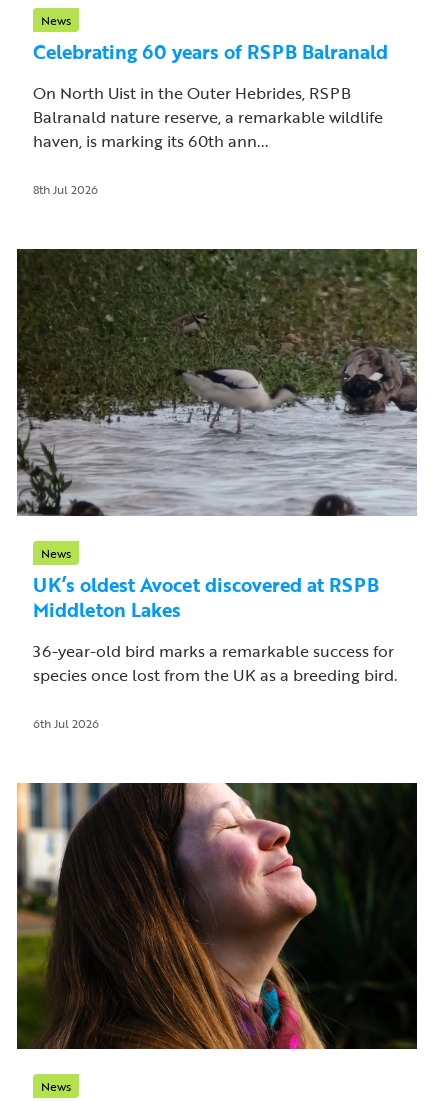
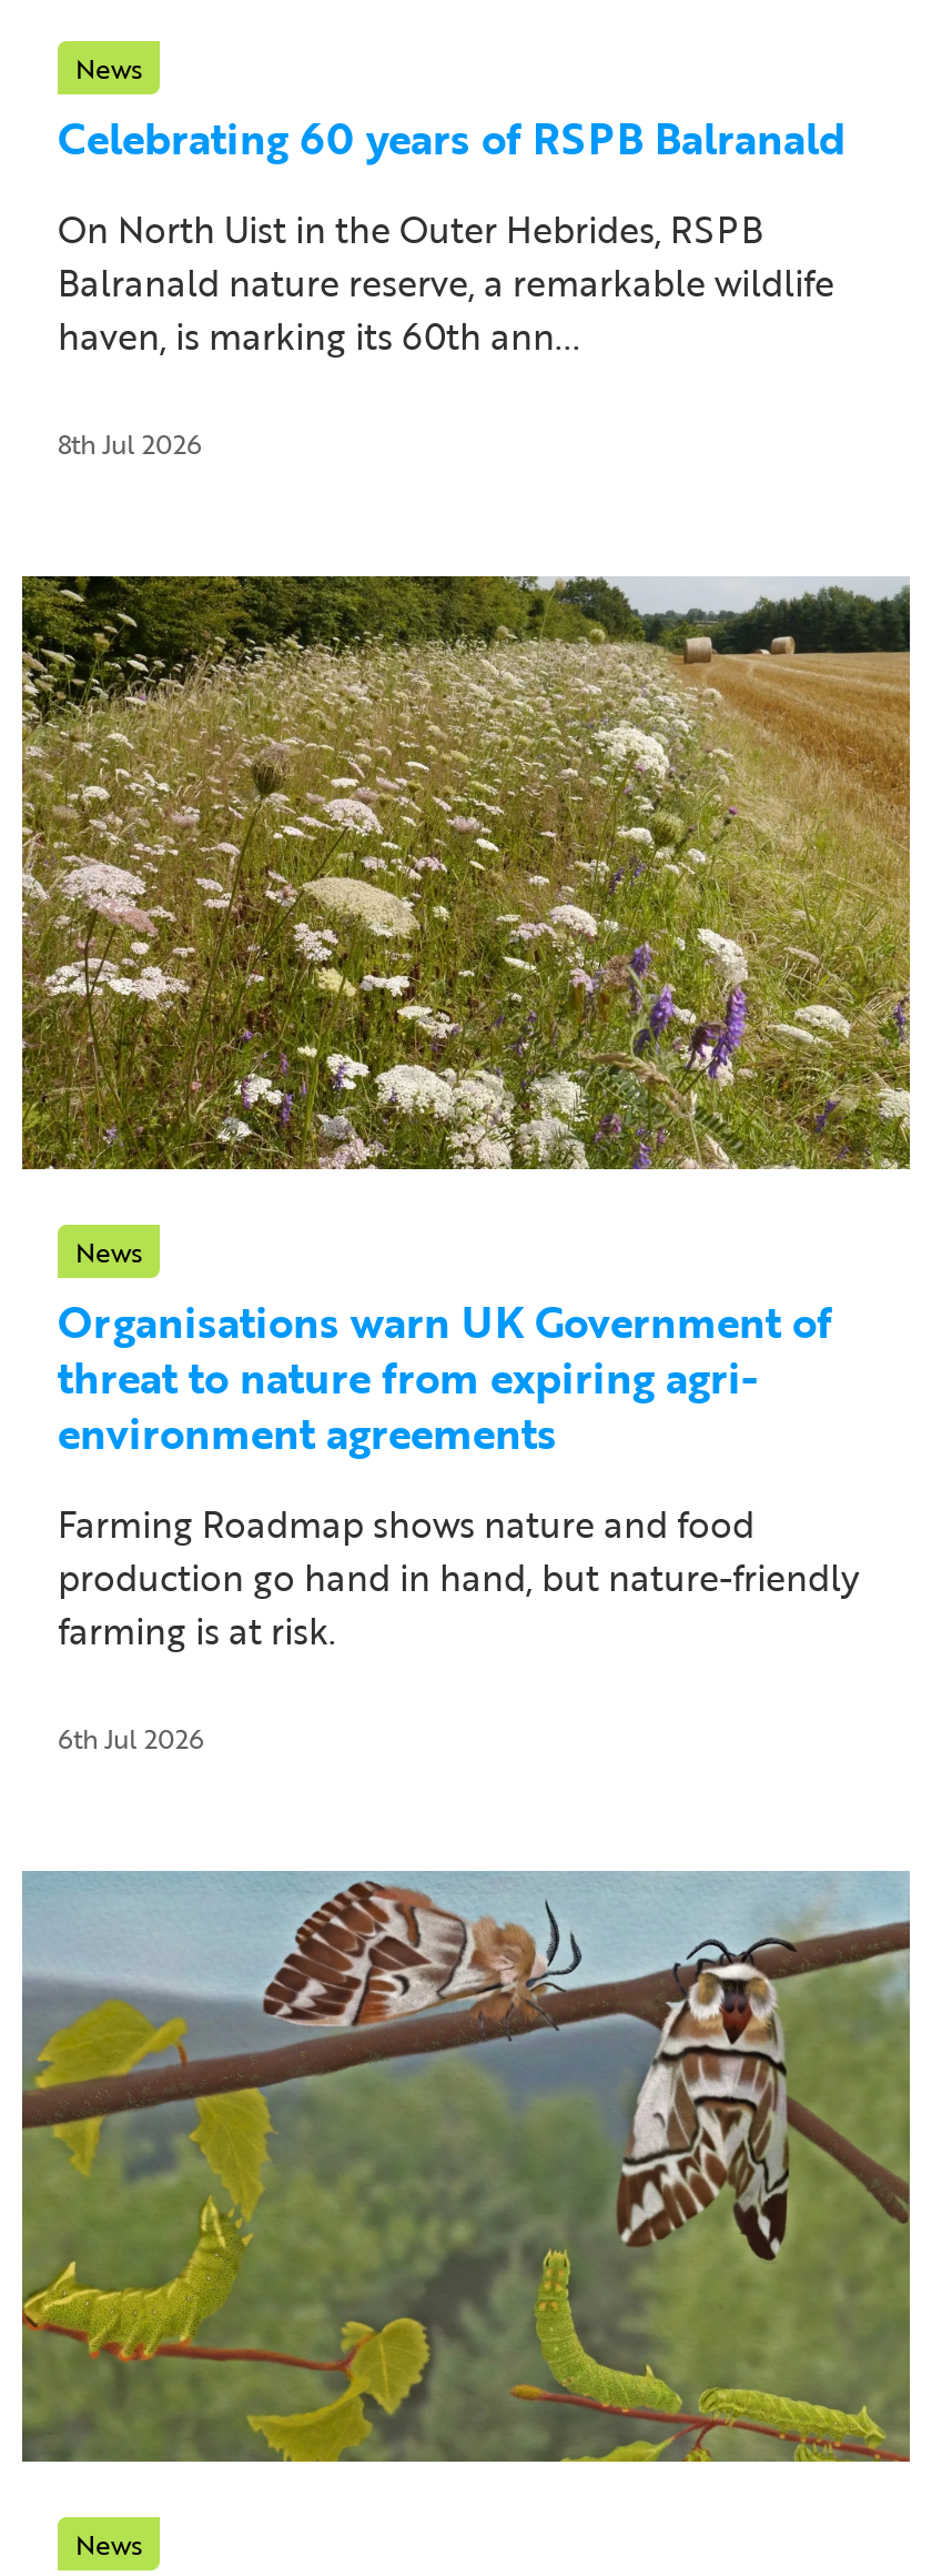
- [image]
+ [image]

- UK’s oldest Avocet discovered at RSPB
- Middleton Lakes
+ Organisations warn UK Government of
+ threat to nature from expiring agri-
+ environment agreements

- 36-year-old bird marks a remarkable success for
- species once lost from the UK as a breeding bird.
+ Farming Roadmap shows nature and food
+ production go hand in hand, but nature-friendly
+ farming is at risk.

- [image]
+ [image]
